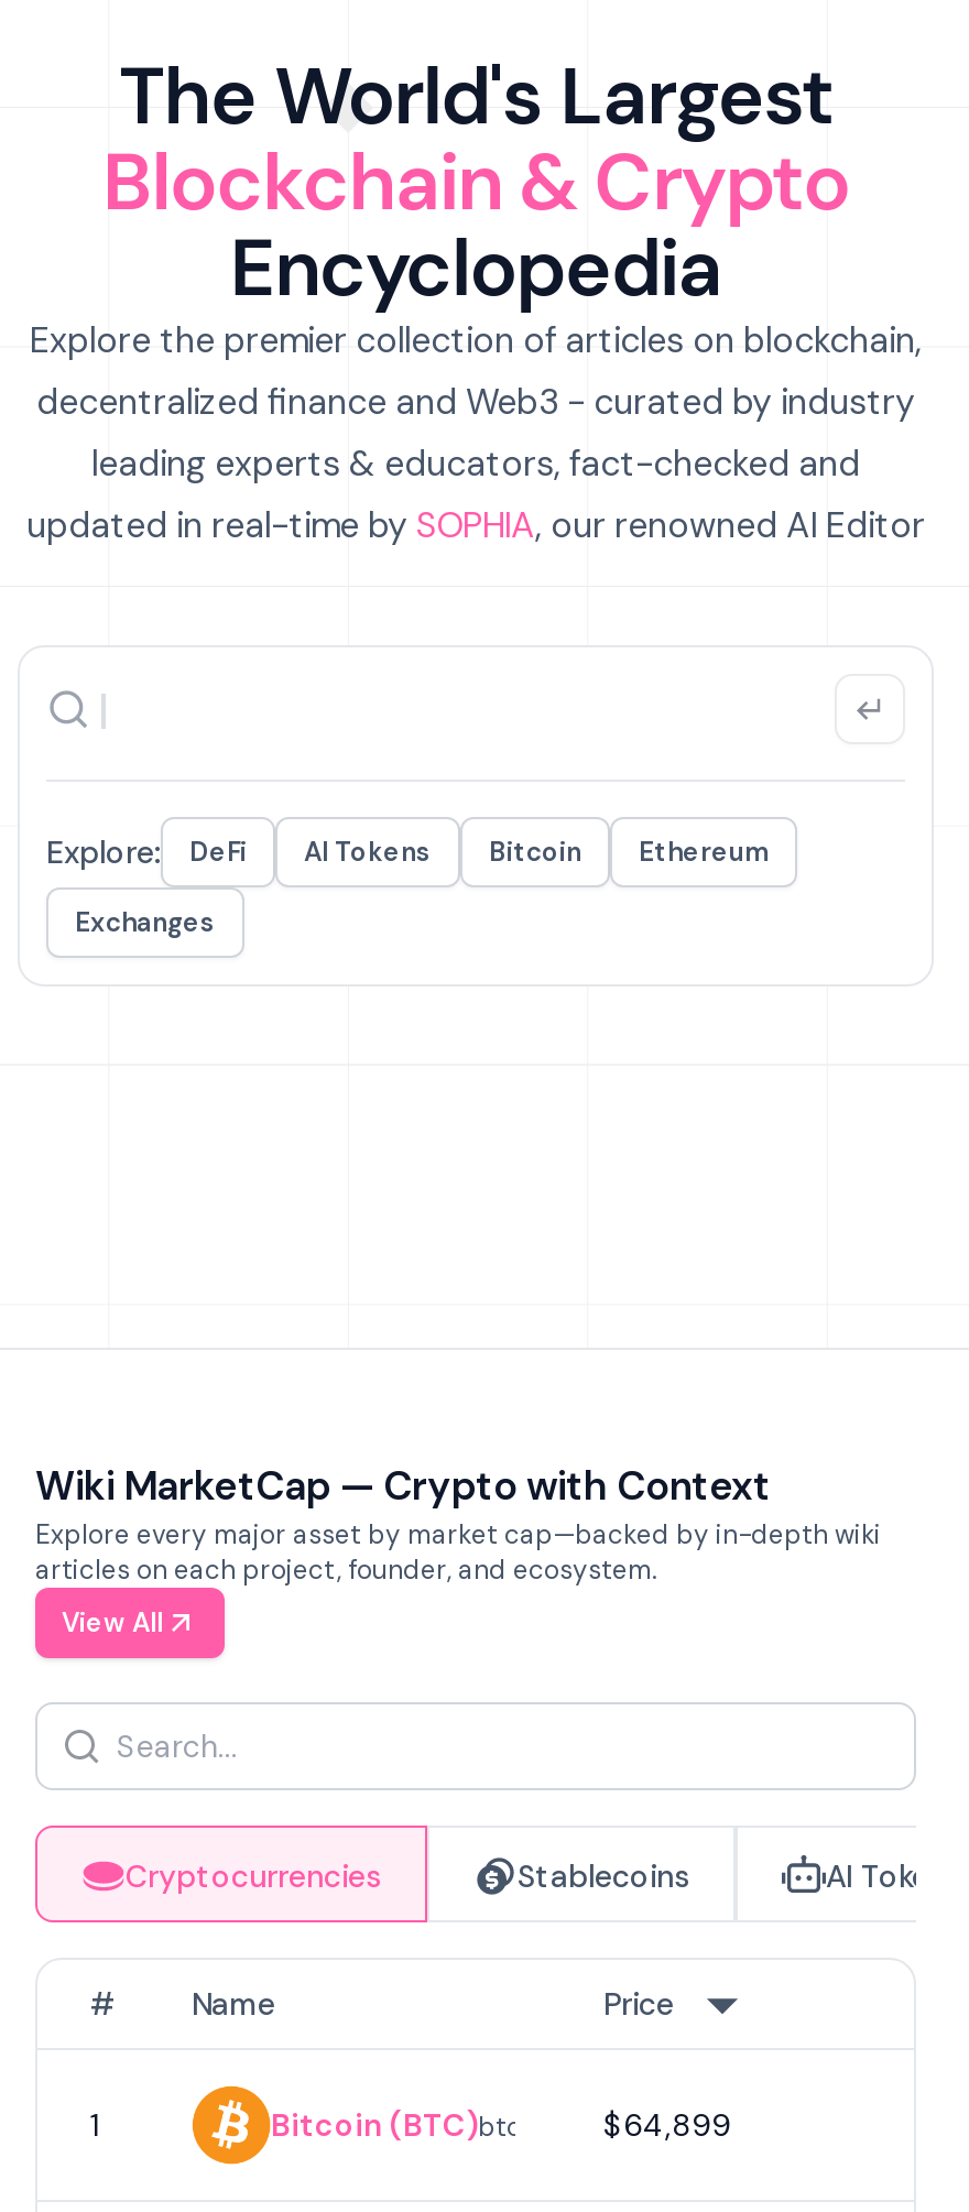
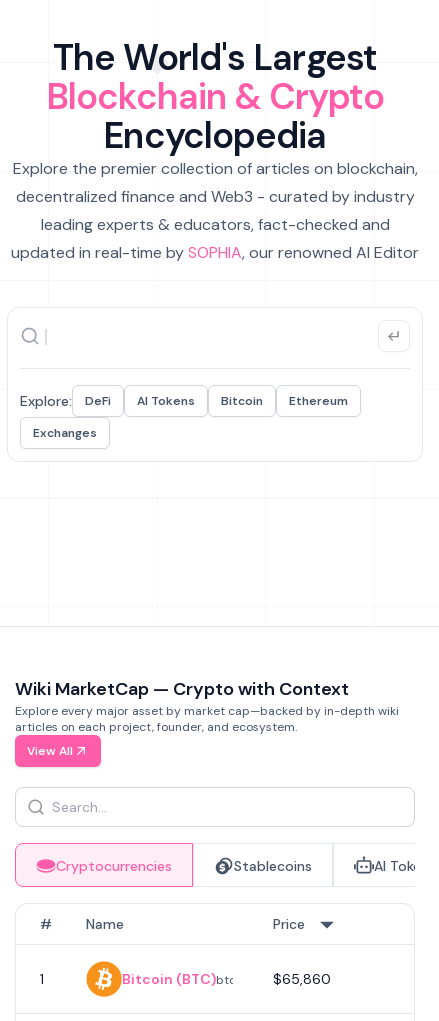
- $64,899
+ $65,860
